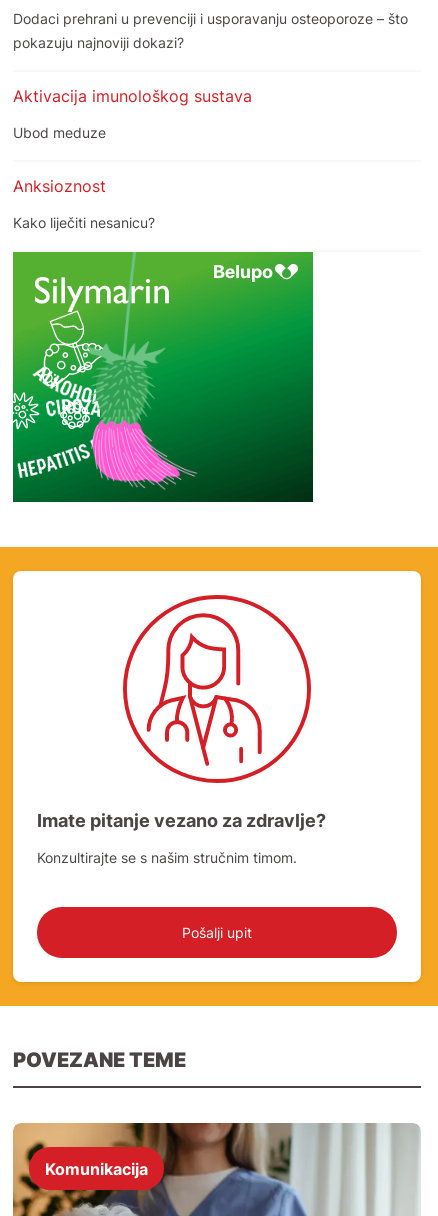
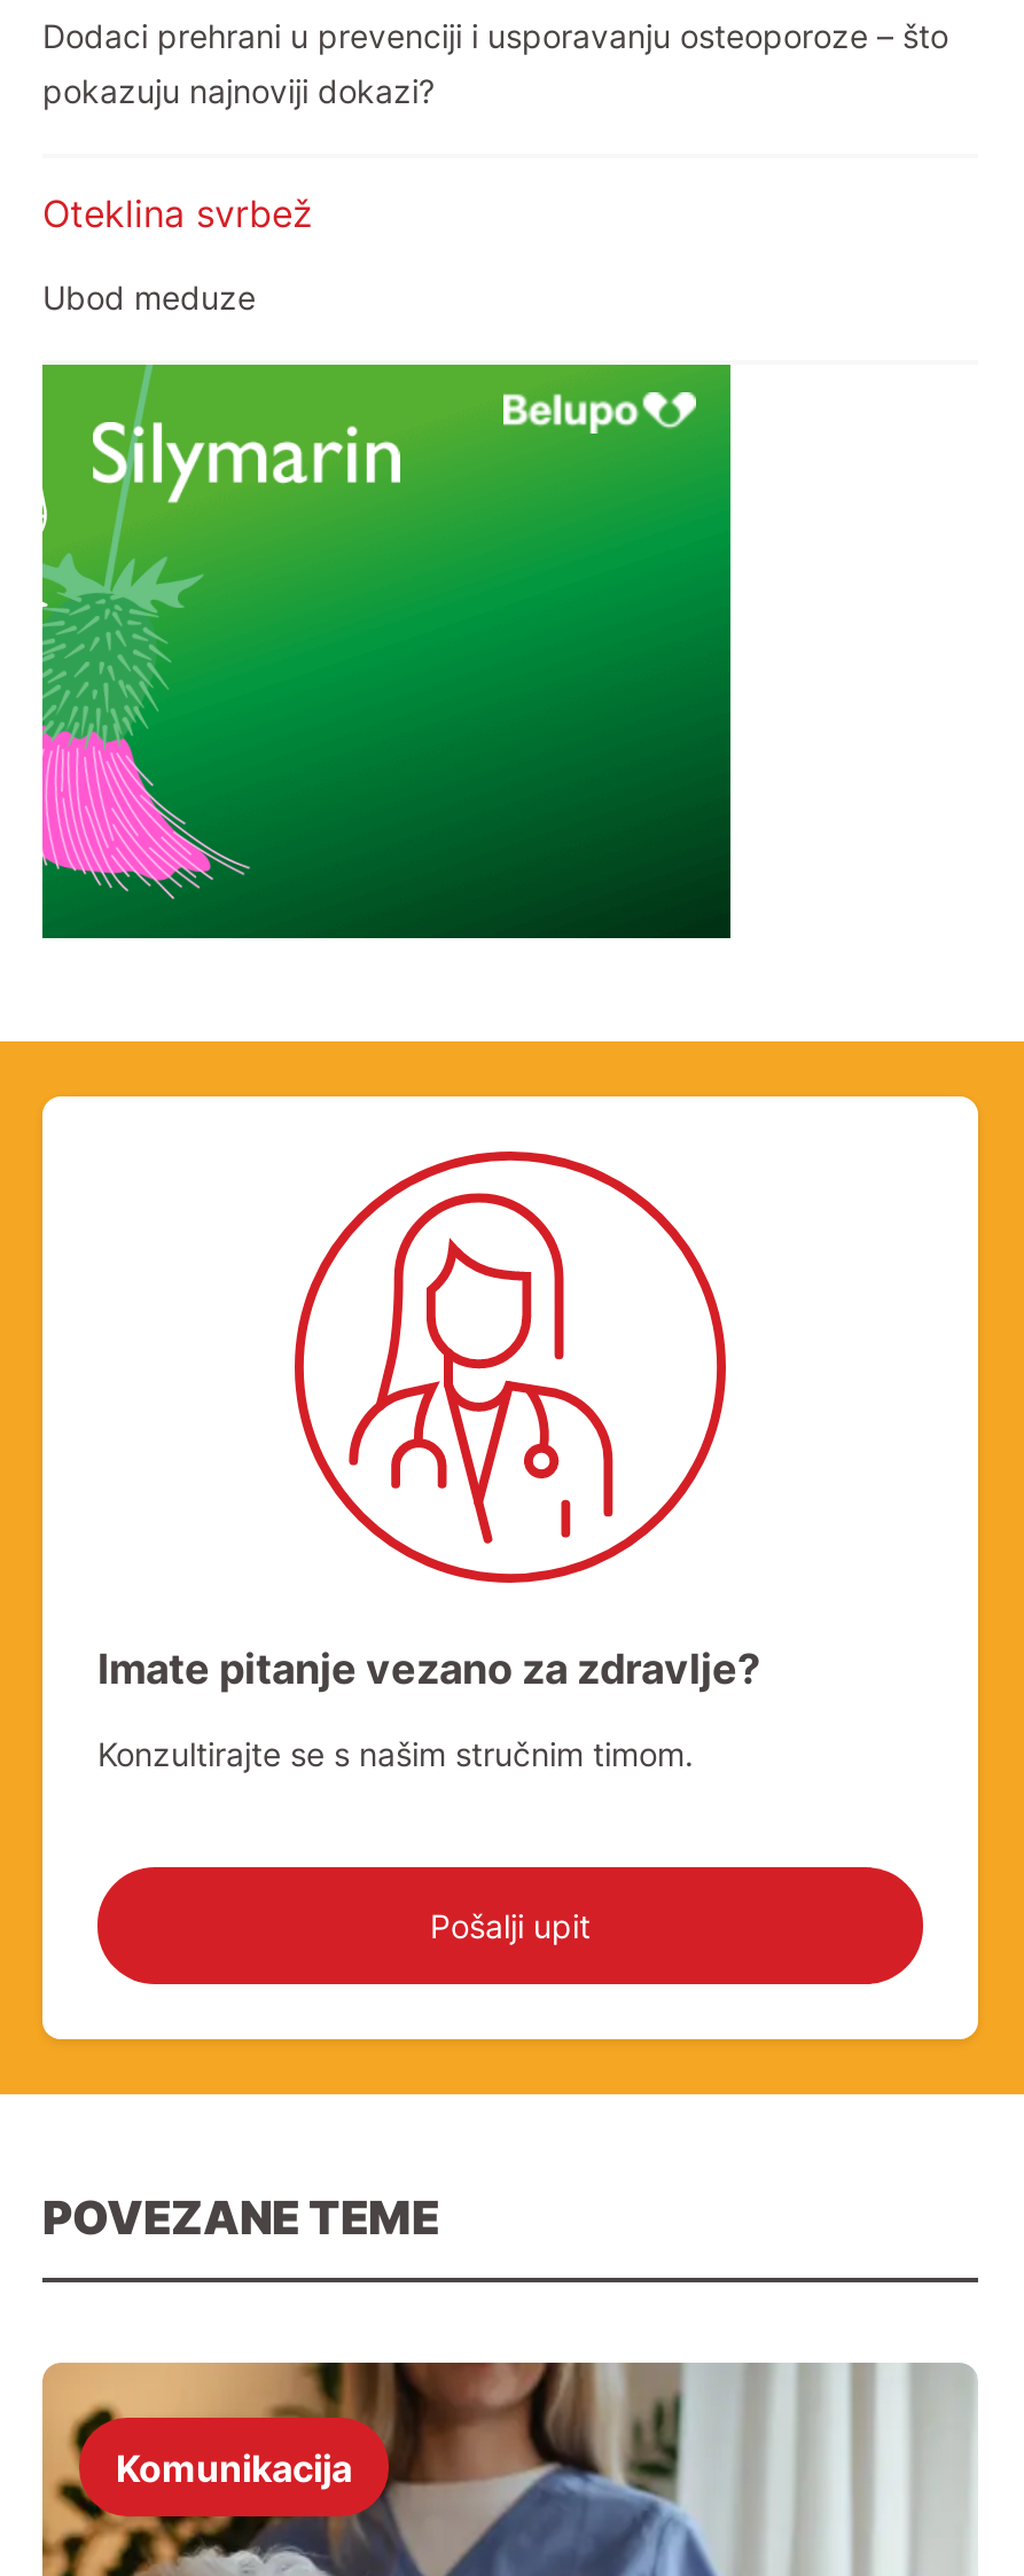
- Aktivacija imunološkog sustava
+ Oteklina svrbež

- Anksioznost
- Kako liječiti nesanicu?

- [image]
+ [image]
